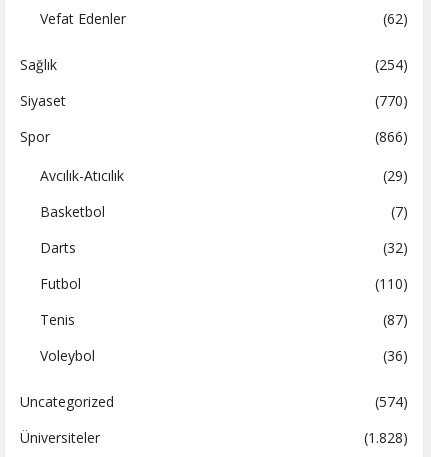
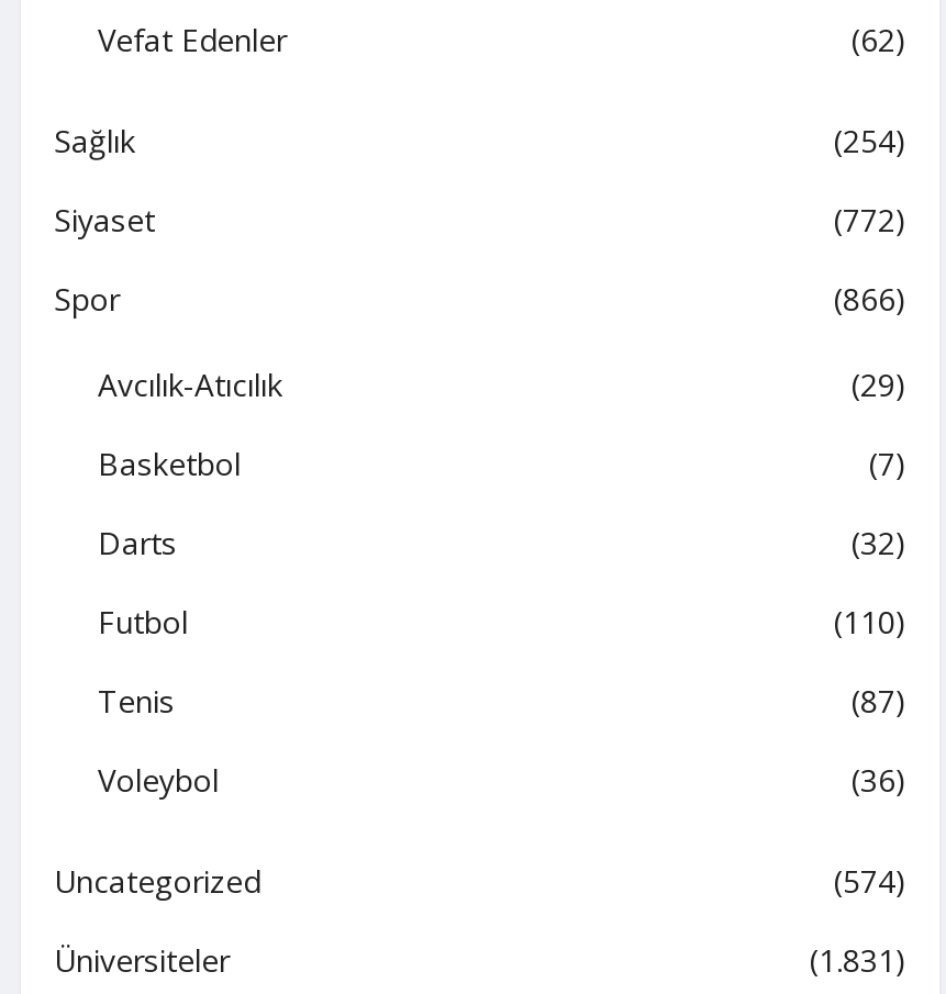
- (770)
+ (772)

- (1.828)
+ (1.831)
